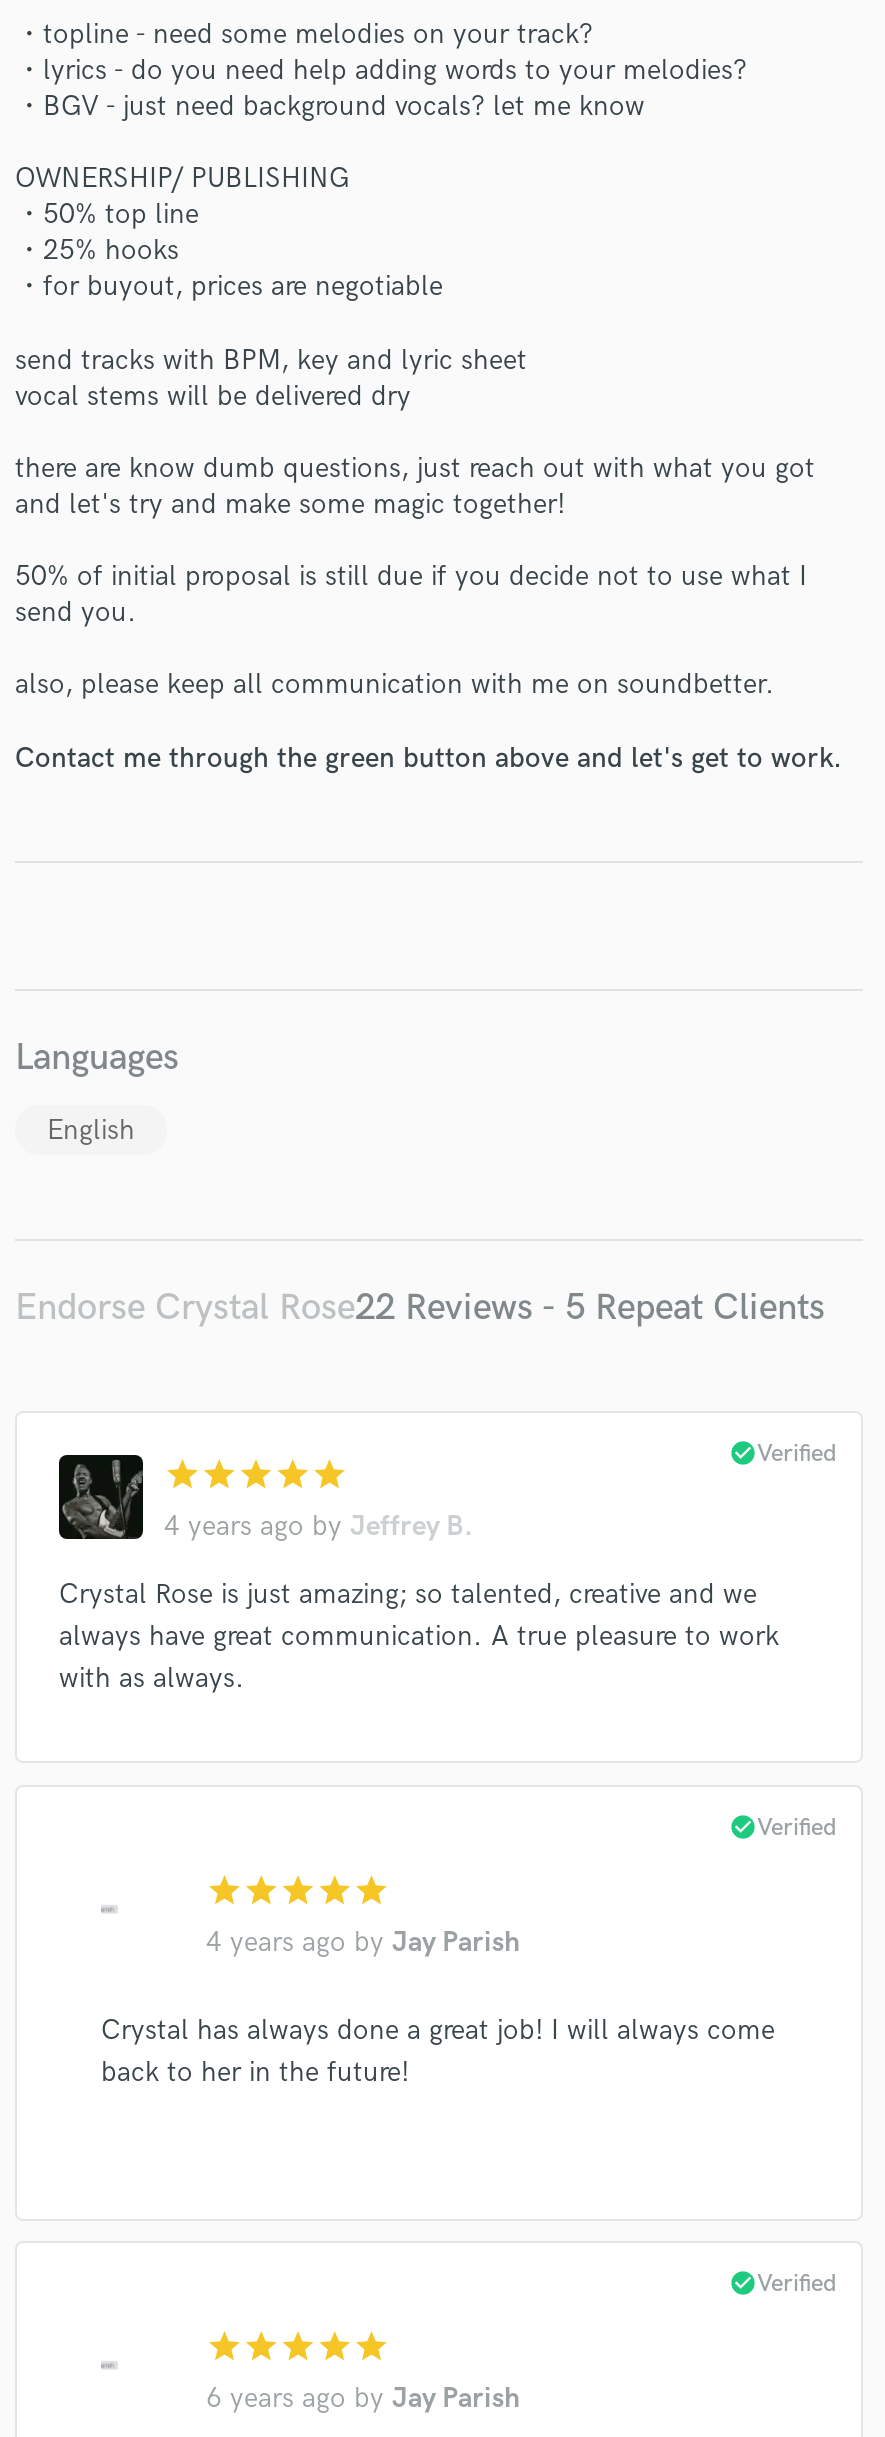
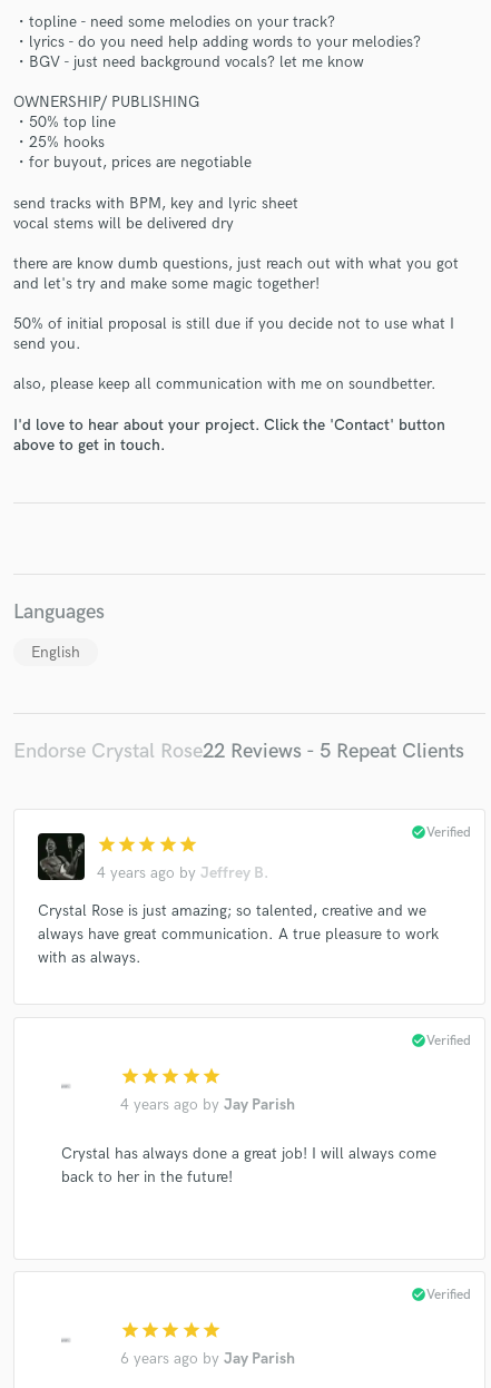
- Contact me through the green button above and let's get to work.
+ I'd love to hear about your project. Click the 'Contact' button
+ above to get in touch.
